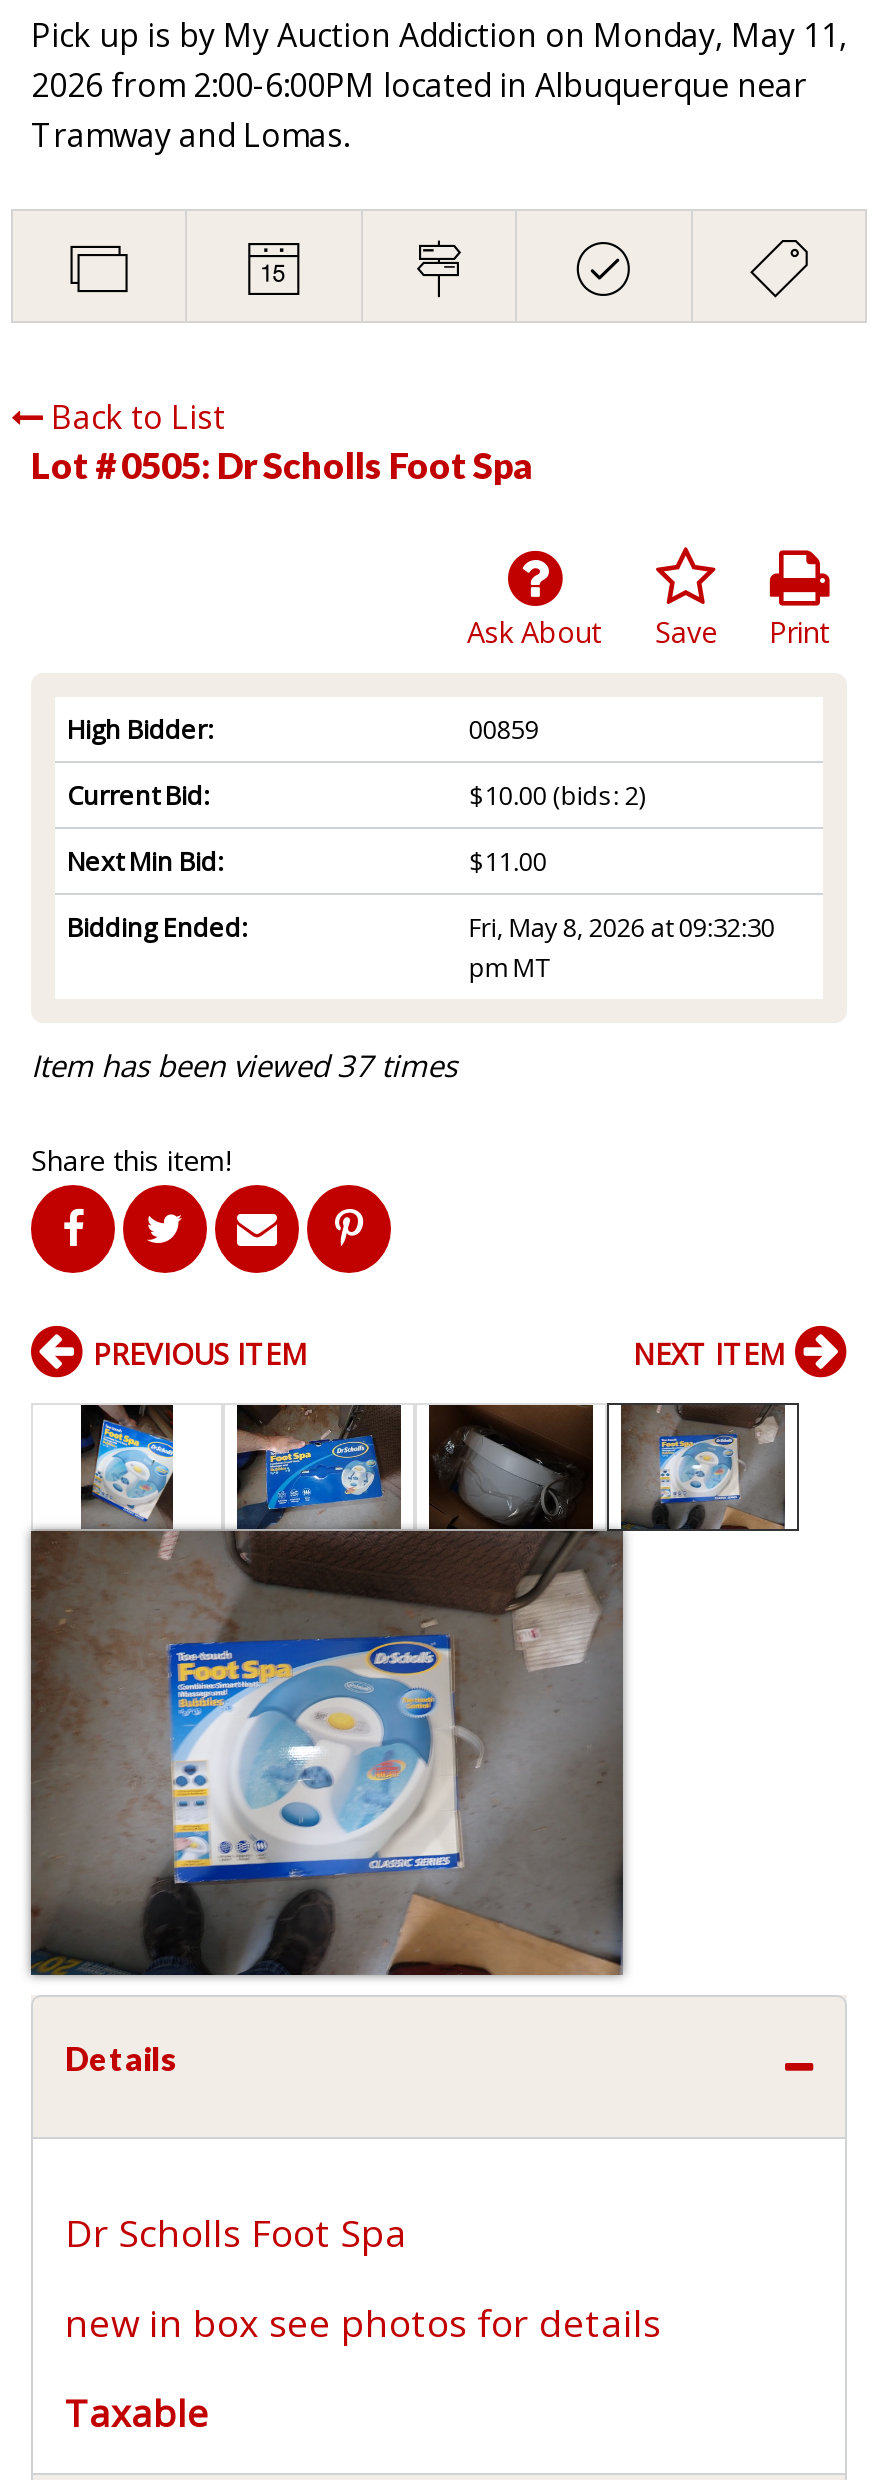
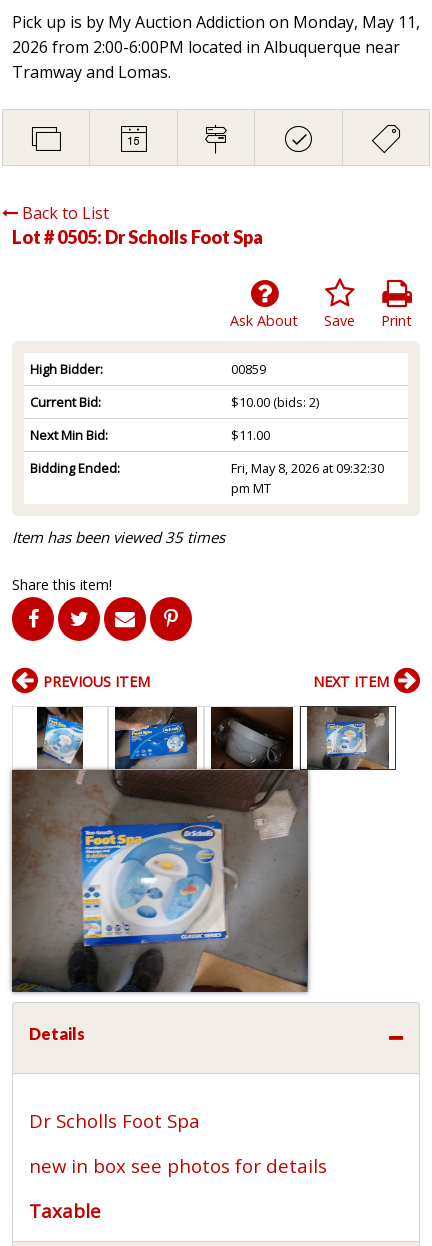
- Item has been viewed 37 times
+ Item has been viewed 35 times
